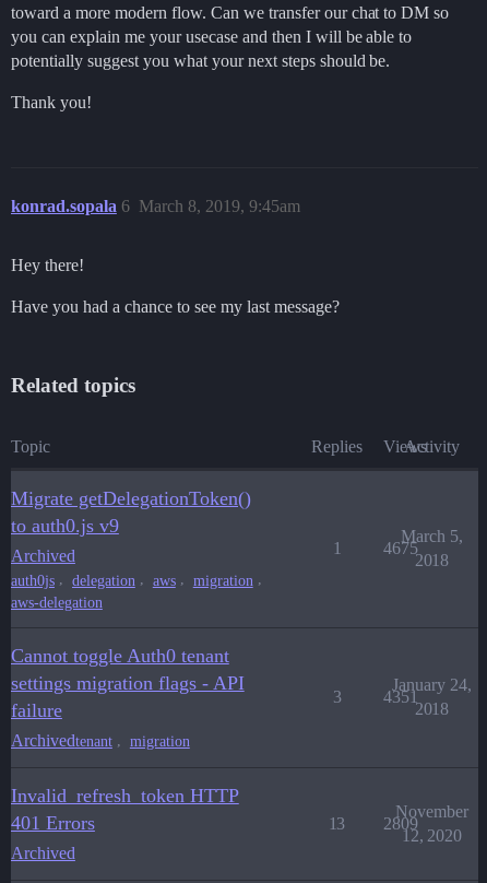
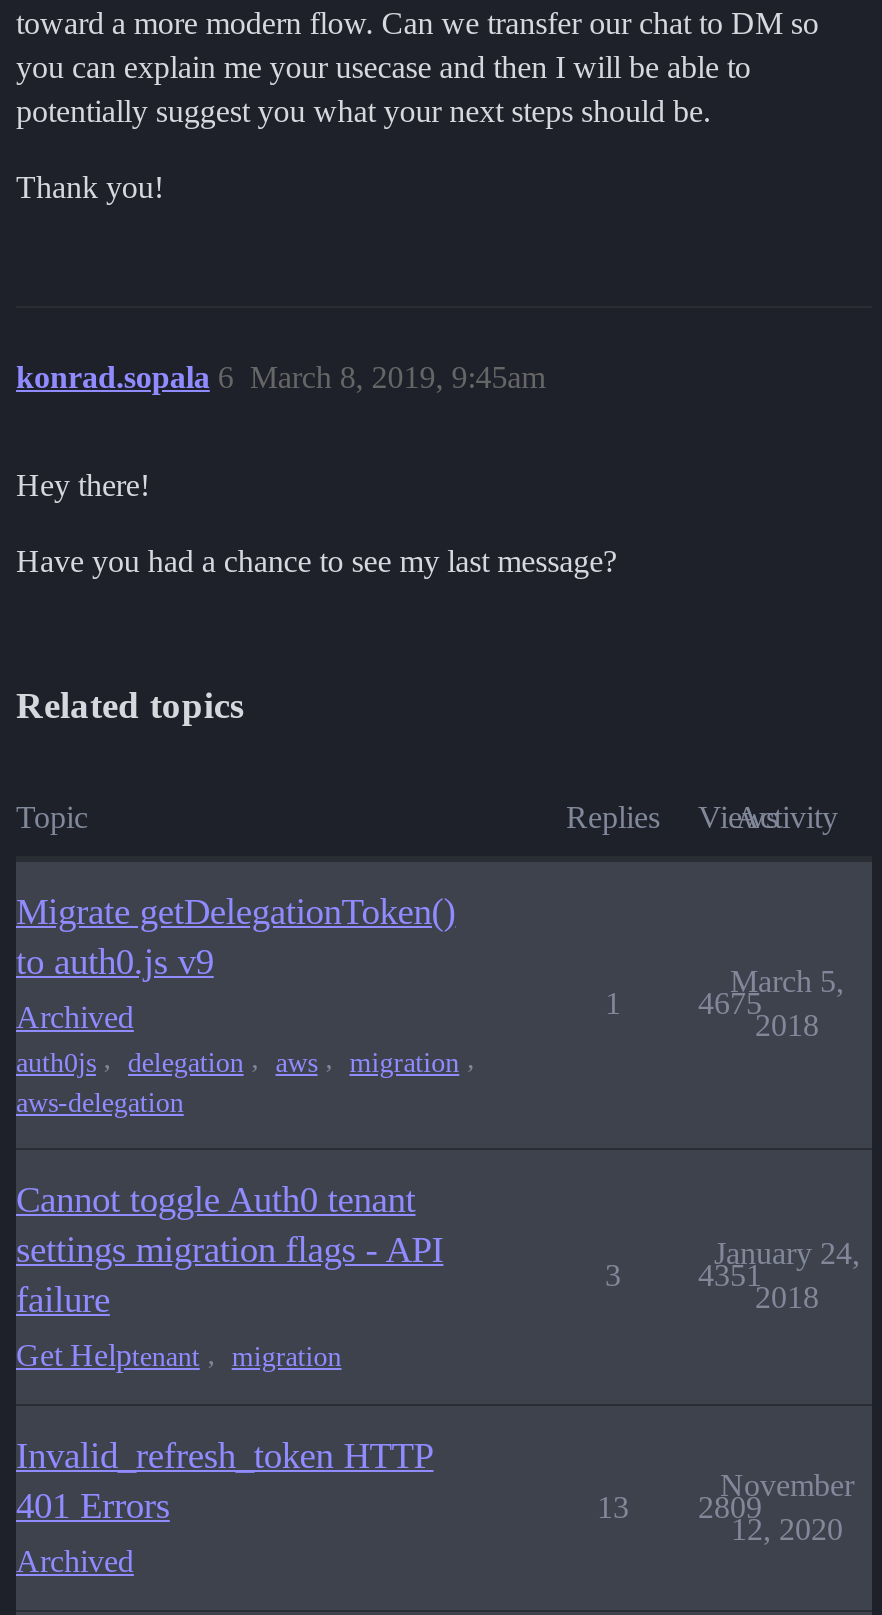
- Archivedtenant, migration
+ Get Helptenant, migration
